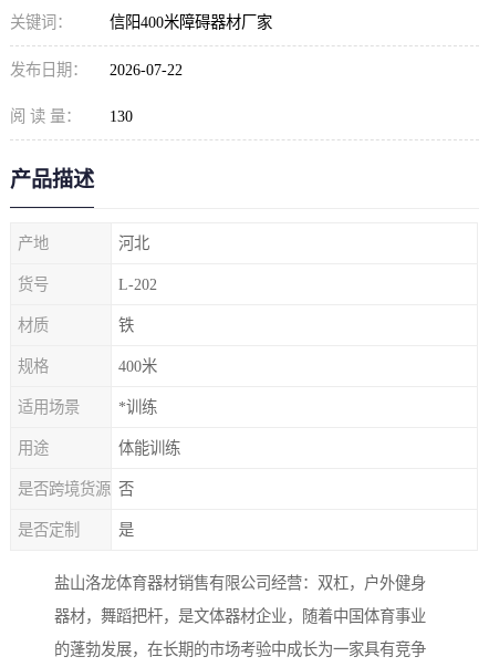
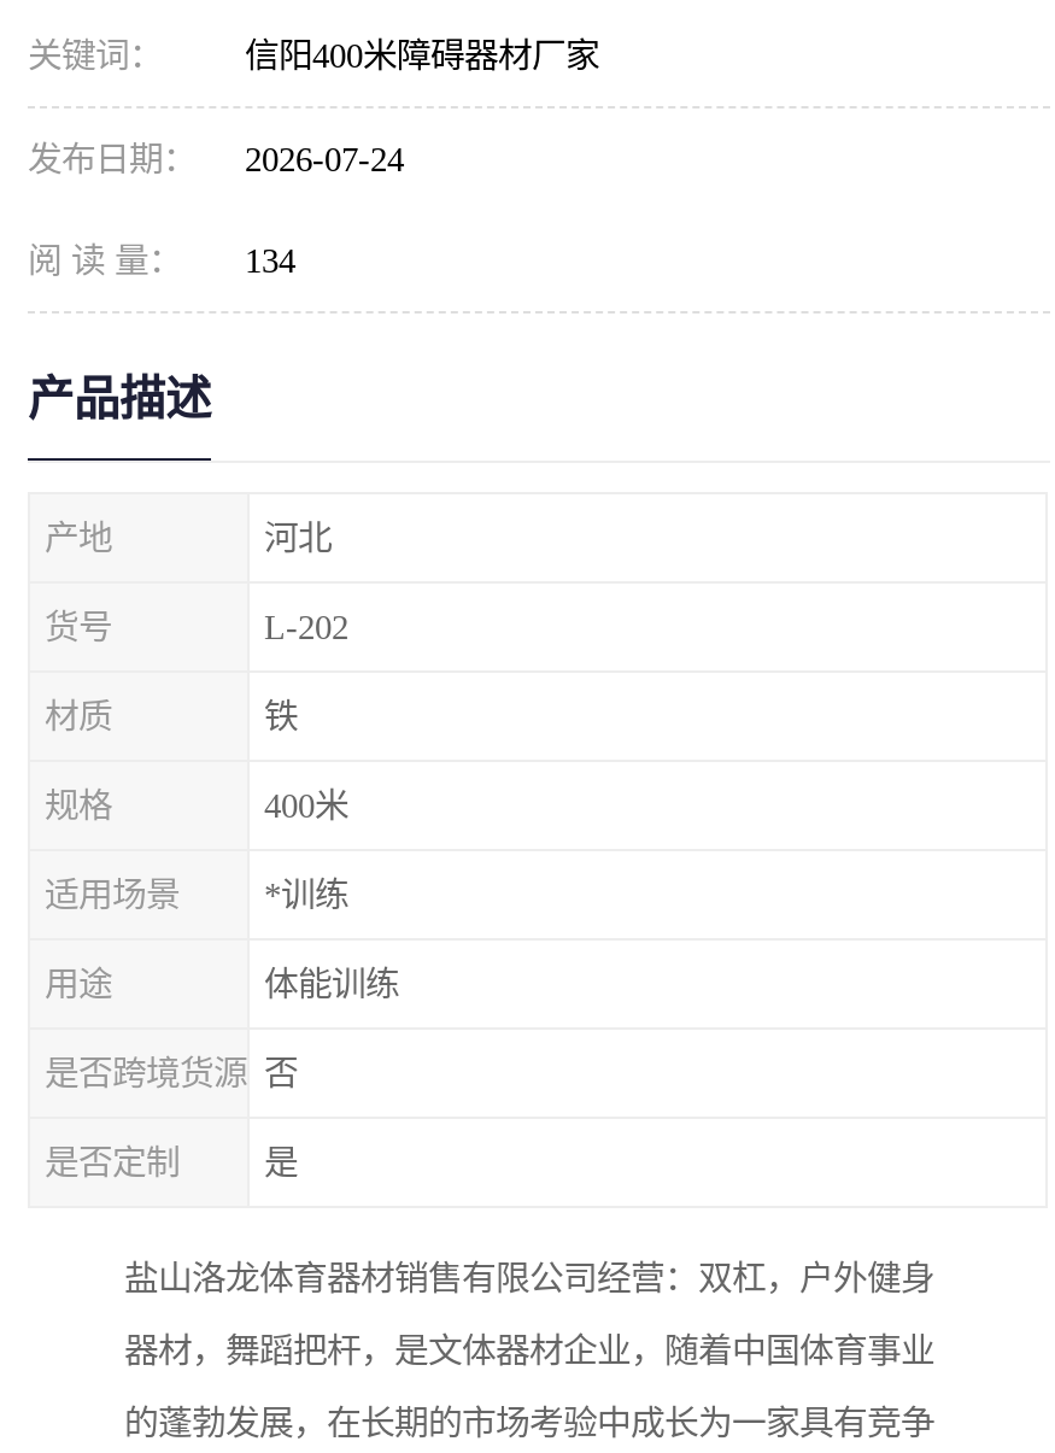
- 发布日期： 2026-07-22
+ 发布日期： 2026-07-24

- 阅 读 量： 130
+ 阅 读 量： 134
